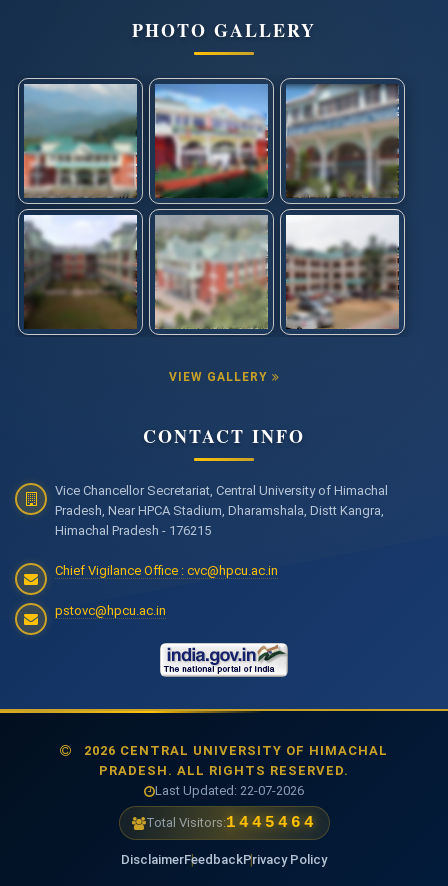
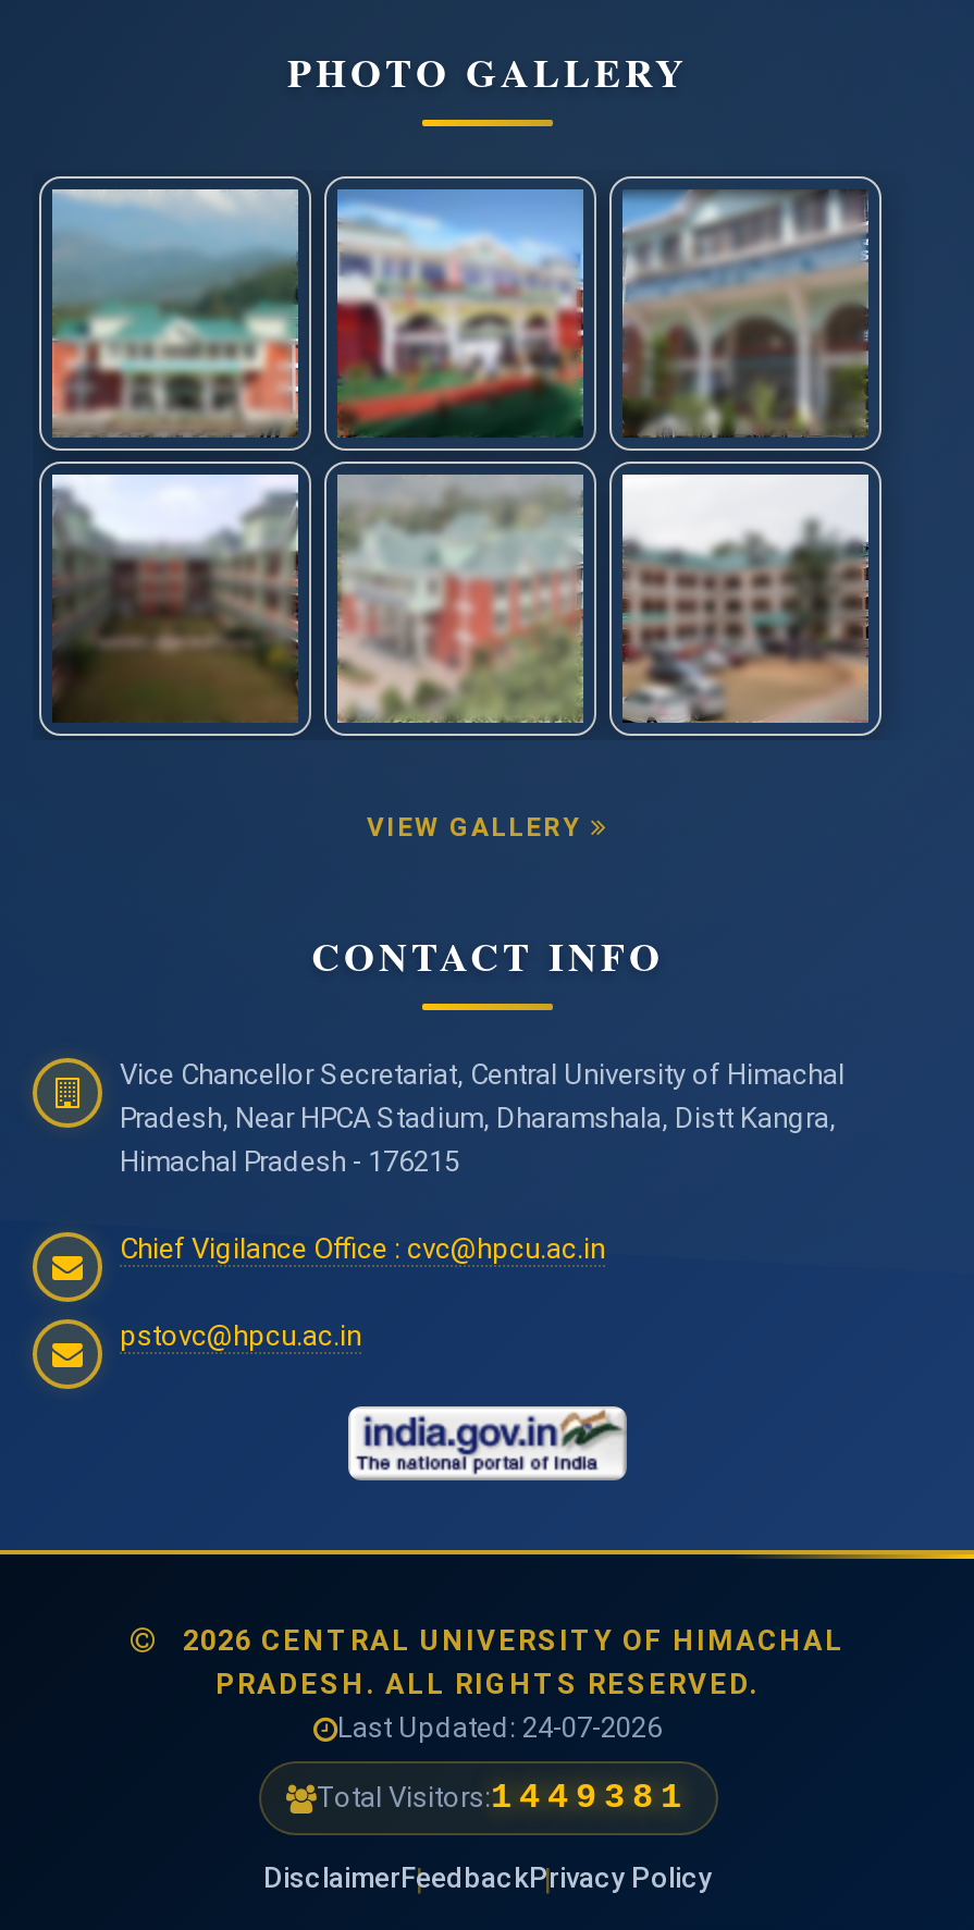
- Last Updated: 22-07-2026
+ Last Updated: 24-07-2026

- Total Visitors:1445464
+ Total Visitors:1449381
